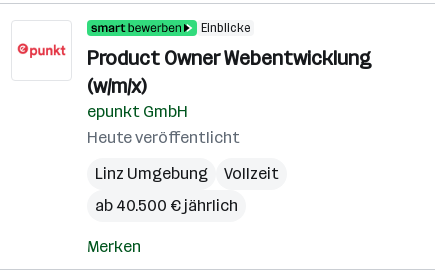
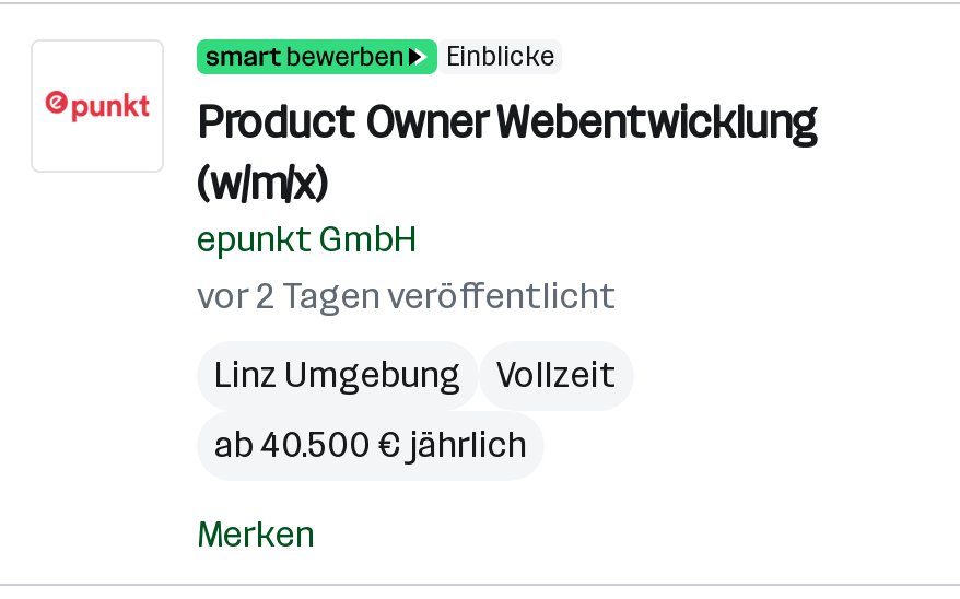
- Heute veröffentlicht
+ vor 2 Tagen veröffentlicht
